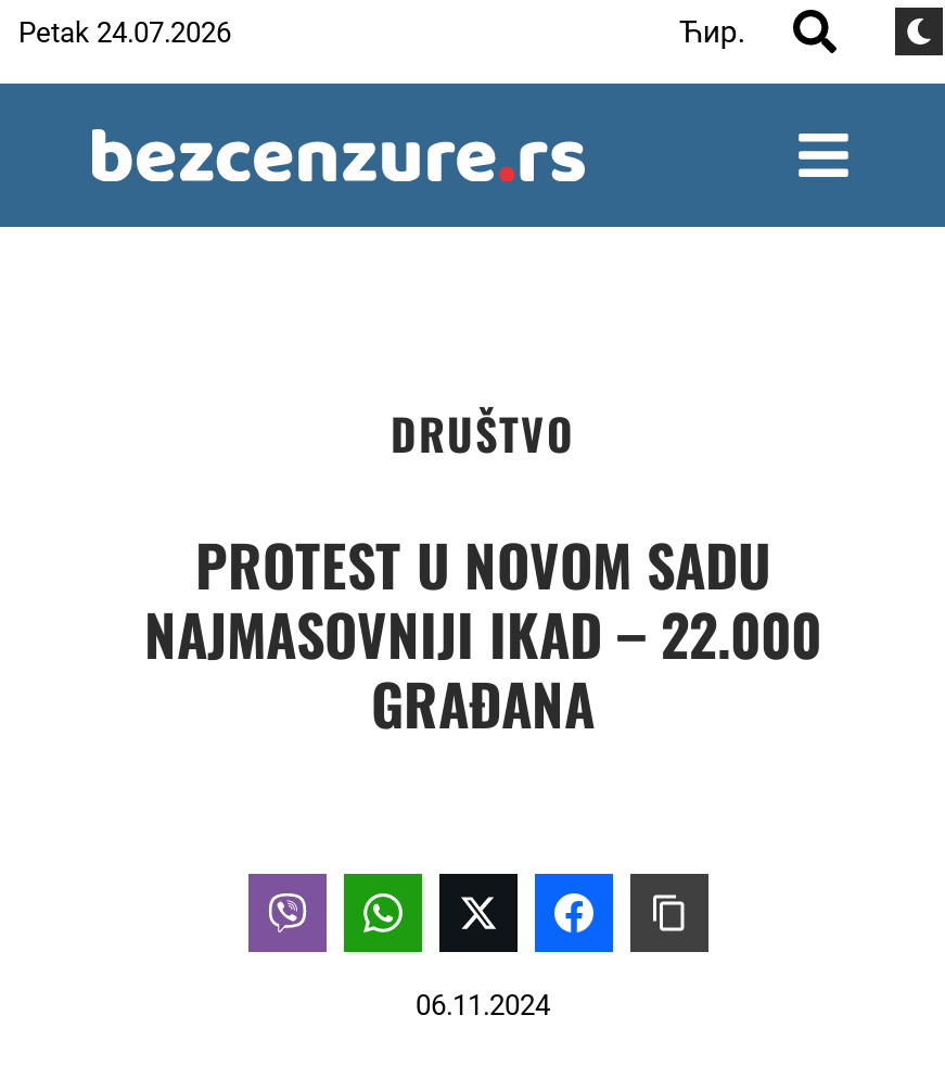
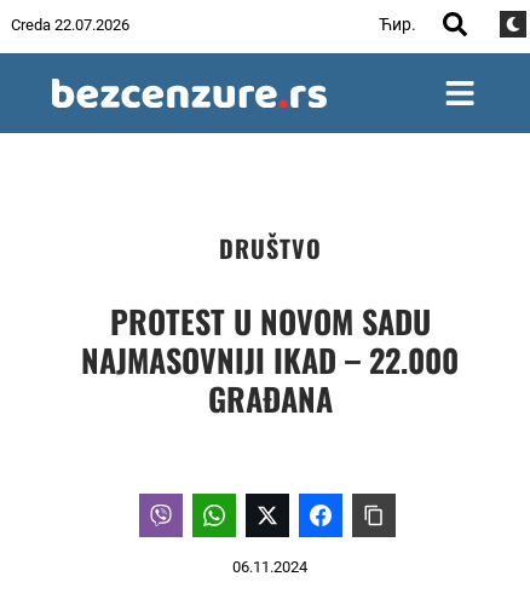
- Petak 24.07.2026
+ Creda 22.07.2026
